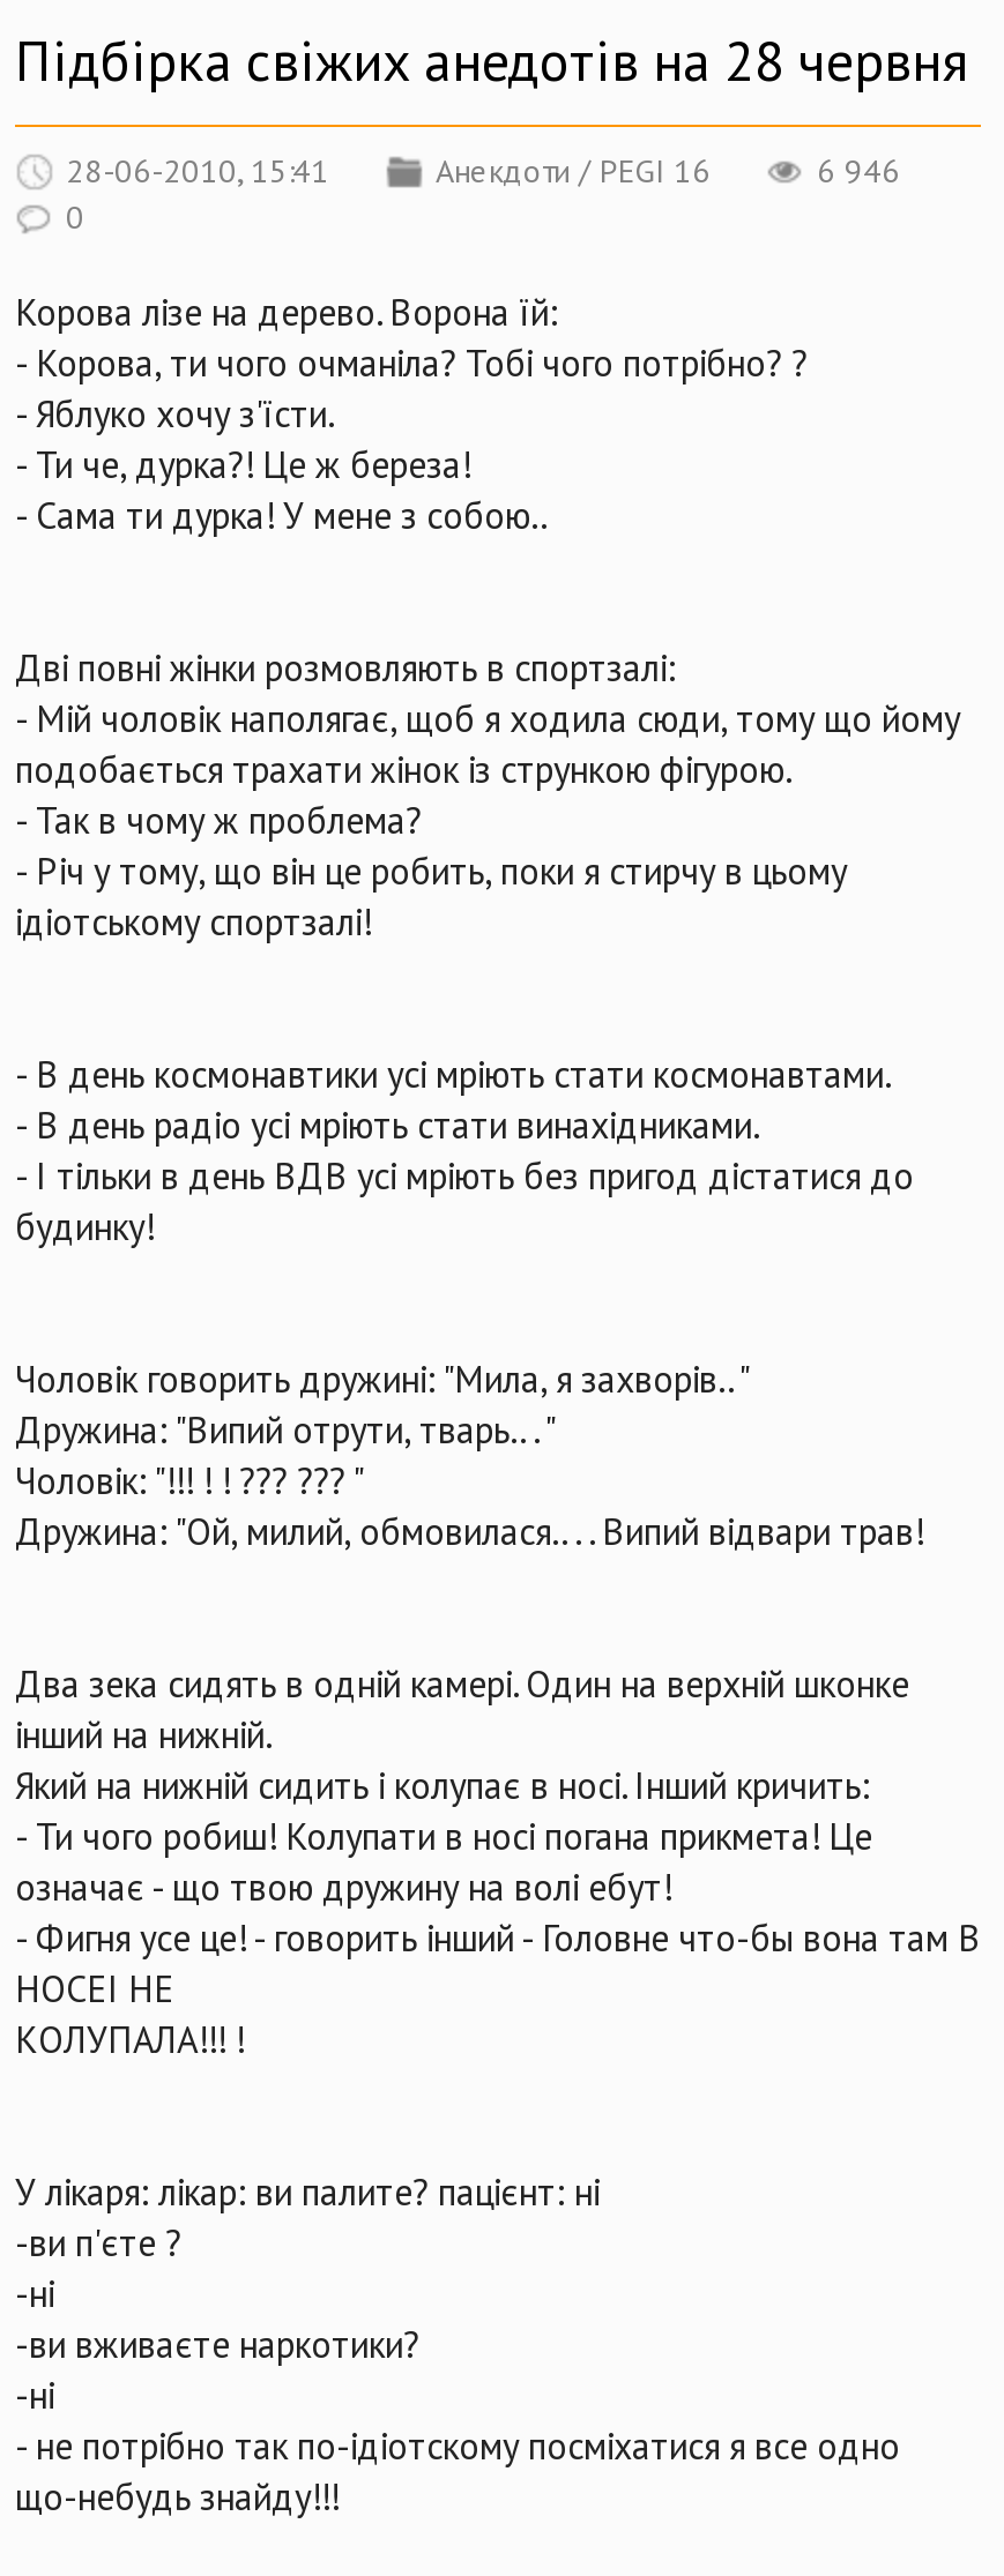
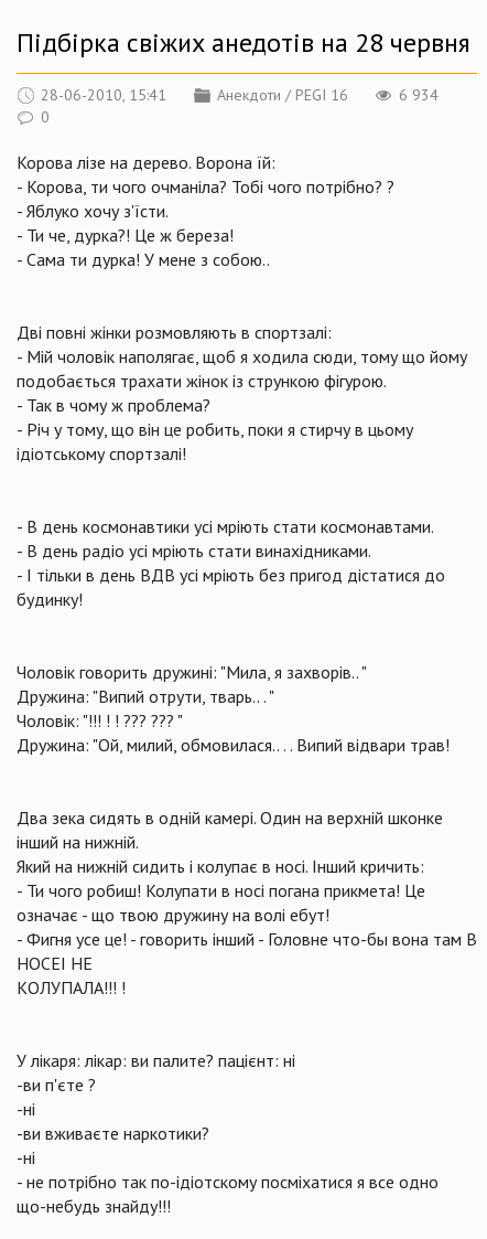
- 6 946
+ 6 934
